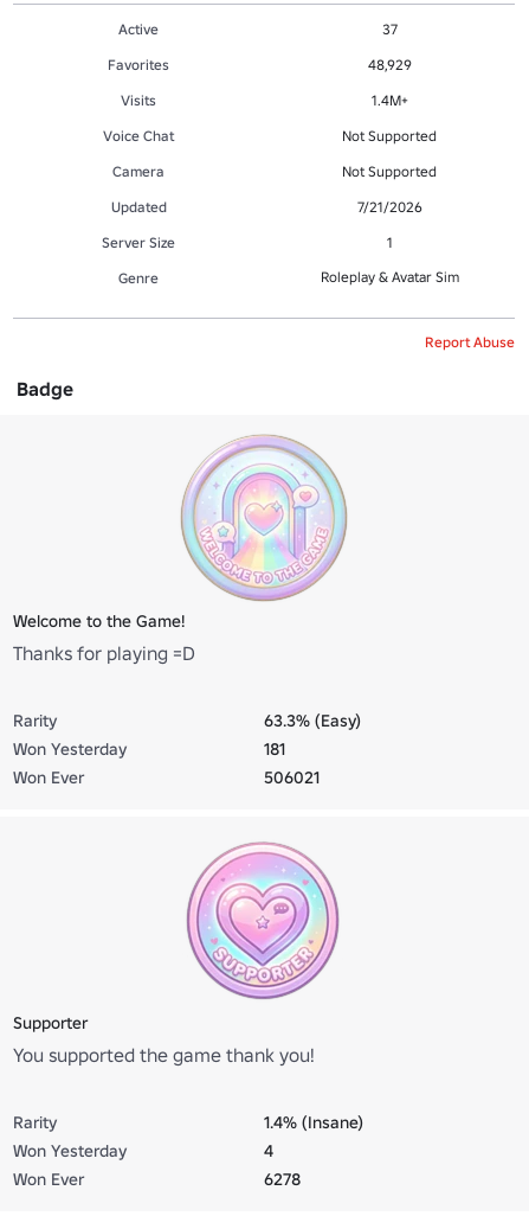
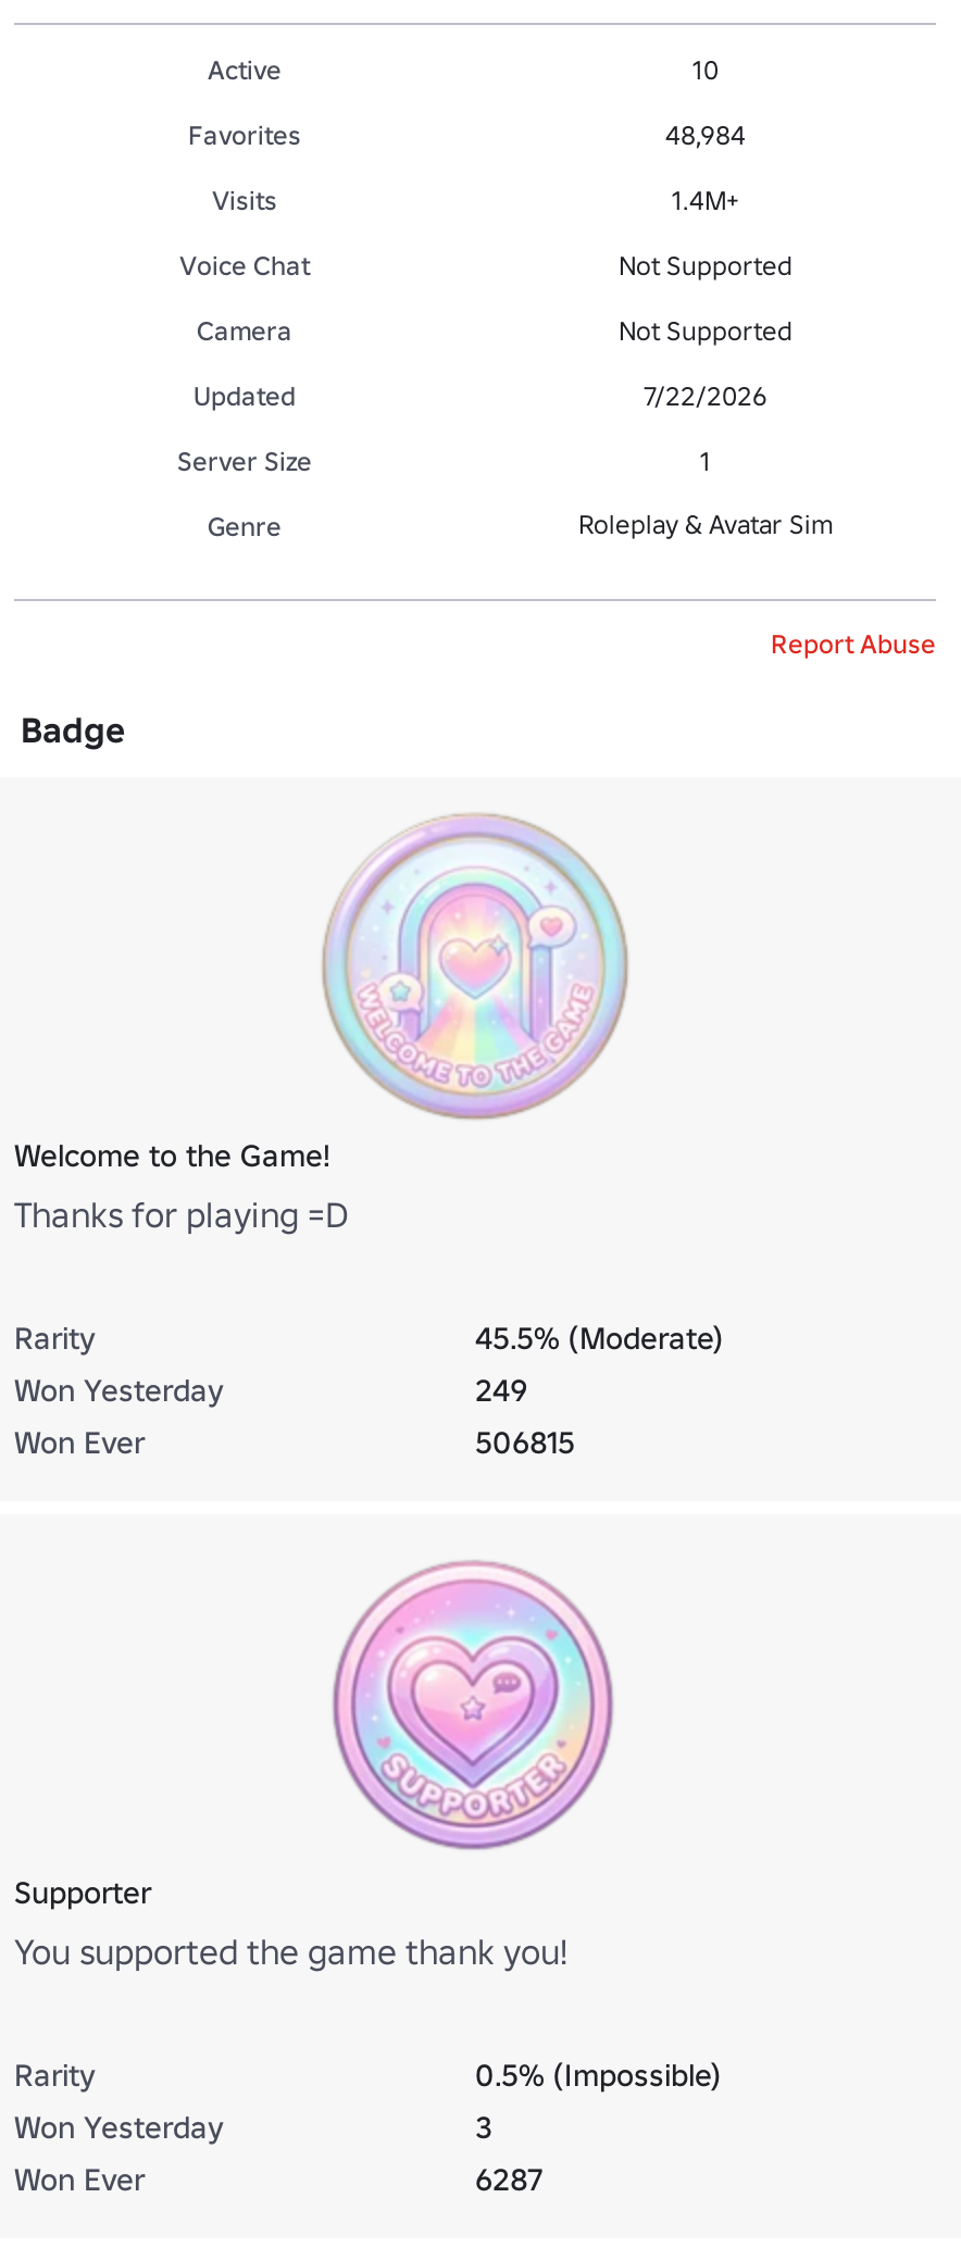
- 37
+ 10

- 48,929
+ 48,984

- 7/21/2026
+ 7/22/2026

- 63.3% (Easy)
+ 45.5% (Moderate)

- 181
+ 249

- 506021
+ 506815

- 1.4% (Insane)
+ 0.5% (Impossible)

- 4
+ 3

- 6278
+ 6287
